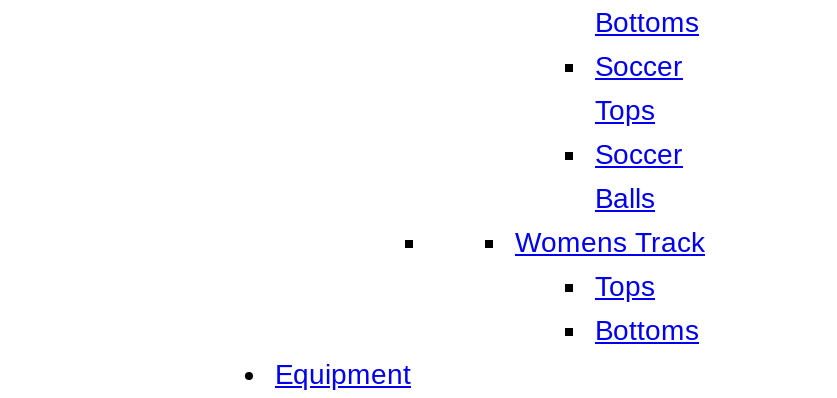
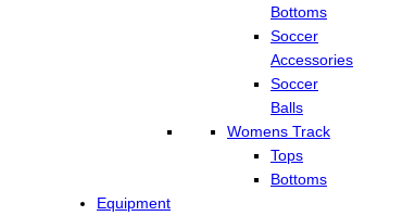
- Tops
+ Accessories
